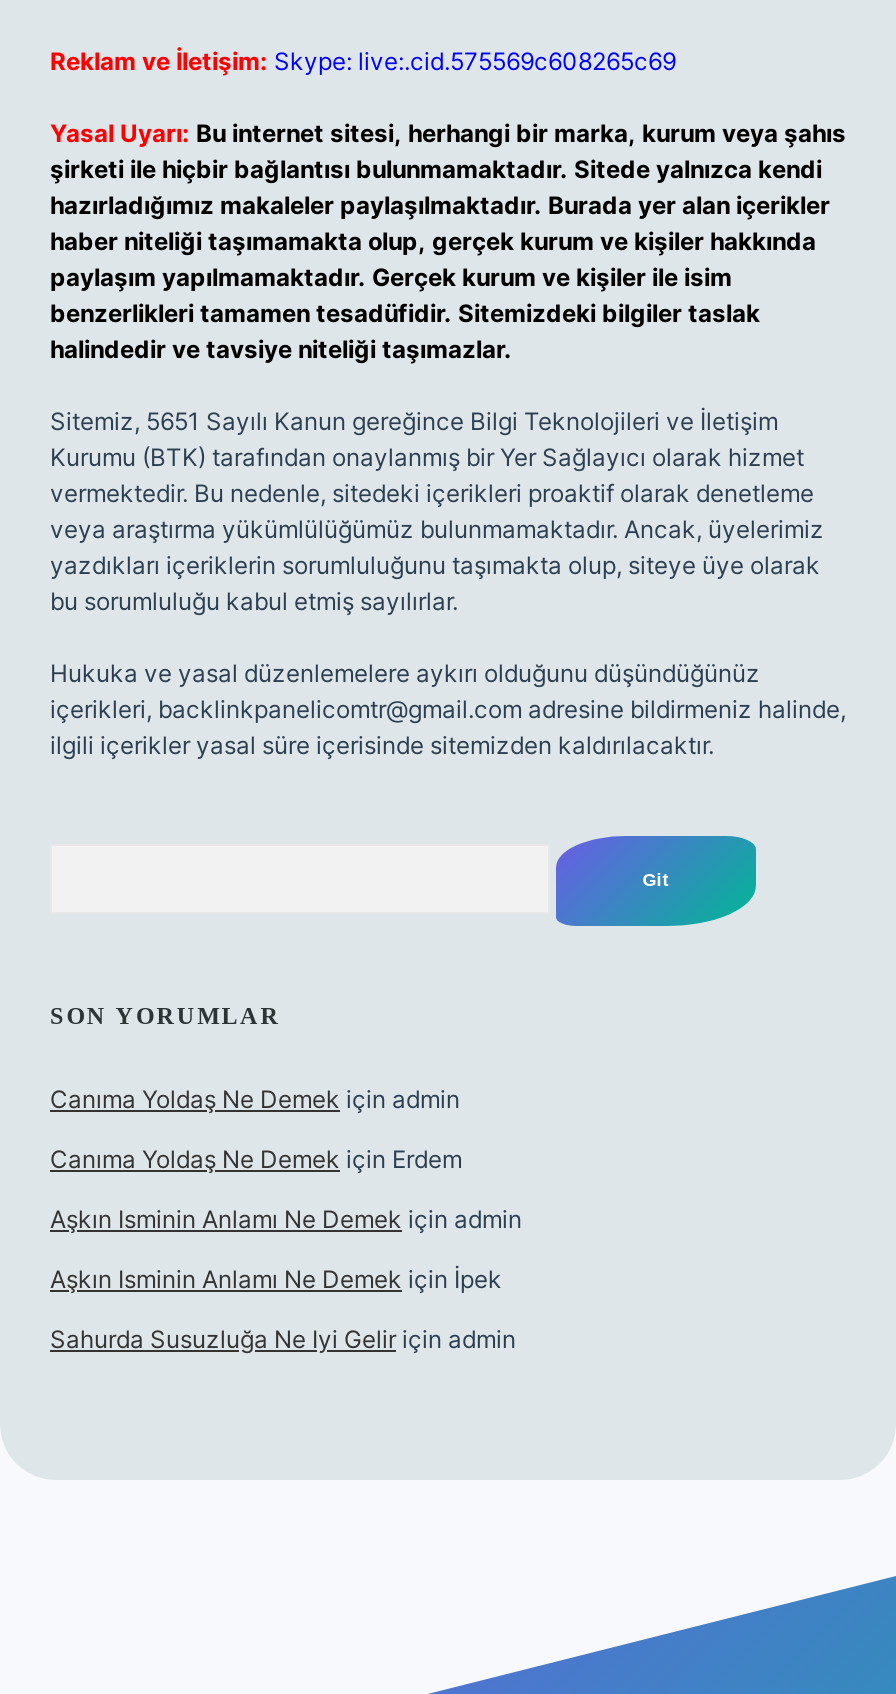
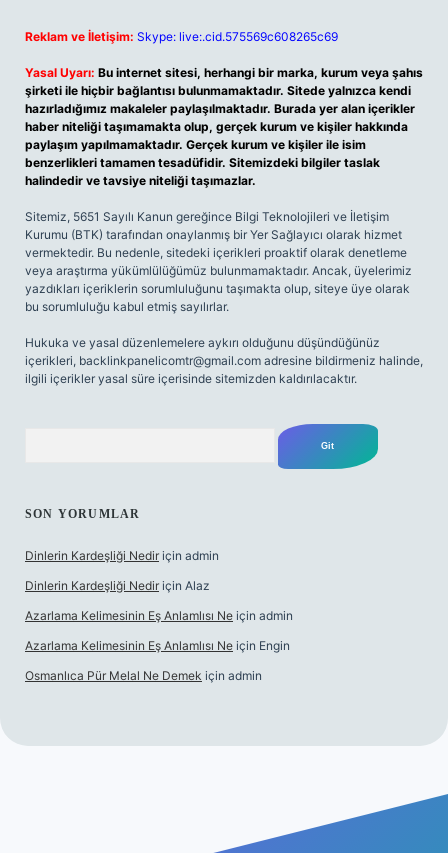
- Canıma Yoldaş Ne Demek için admin
+ Dinlerin Kardeşliği Nedir için admin

- Canıma Yoldaş Ne Demek için Erdem
+ Dinlerin Kardeşliği Nedir için Alaz

- Aşkın Isminin Anlamı Ne Demek için admin
+ Azarlama Kelimesinin Eş Anlamlısı Ne için admin

- Aşkın Isminin Anlamı Ne Demek için İpek
+ Azarlama Kelimesinin Eş Anlamlısı Ne için Engin

- Sahurda Susuzluğa Ne Iyi Gelir için admin
+ Osmanlıca Pür Melal Ne Demek için admin
